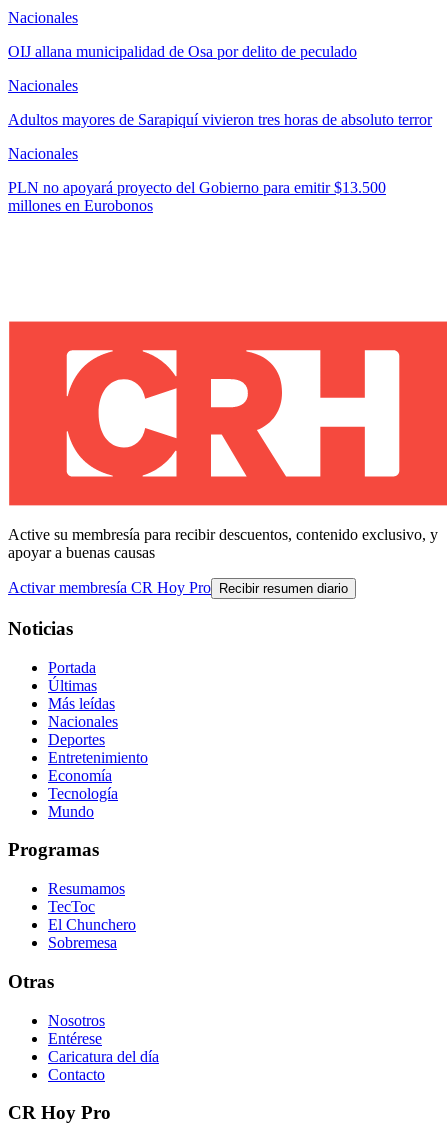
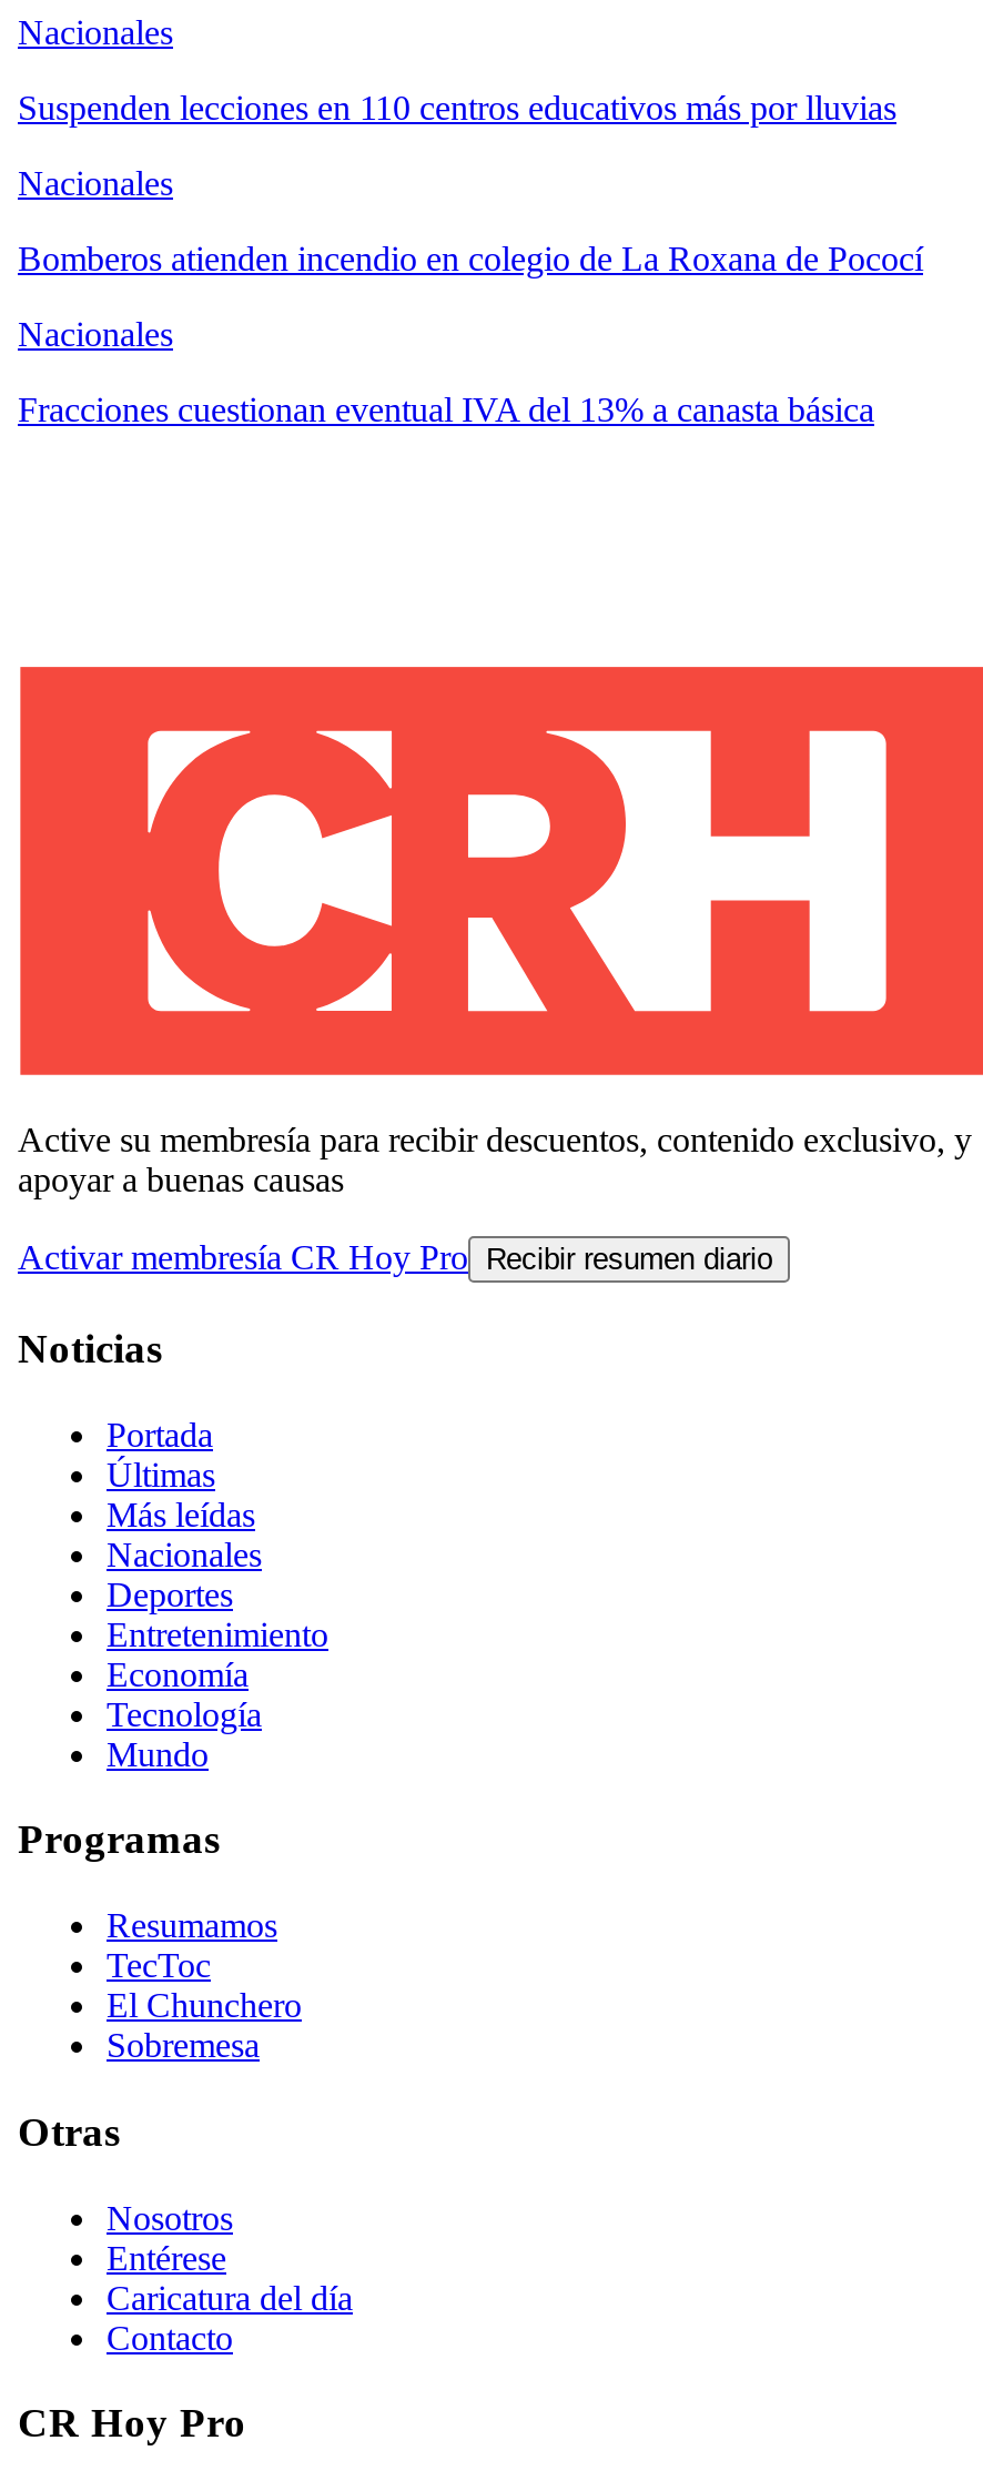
- OIJ allana municipalidad de Osa por delito de peculado
+ Suspenden lecciones en 110 centros educativos más por lluvias

- Adultos mayores de Sarapiquí vivieron tres horas de absoluto terror
+ Bomberos atienden incendio en colegio de La Roxana de Pococí

- PLN no apoyará proyecto del Gobierno para emitir $13.500
- millones en Eurobonos
+ Fracciones cuestionan eventual IVA del 13% a canasta básica
